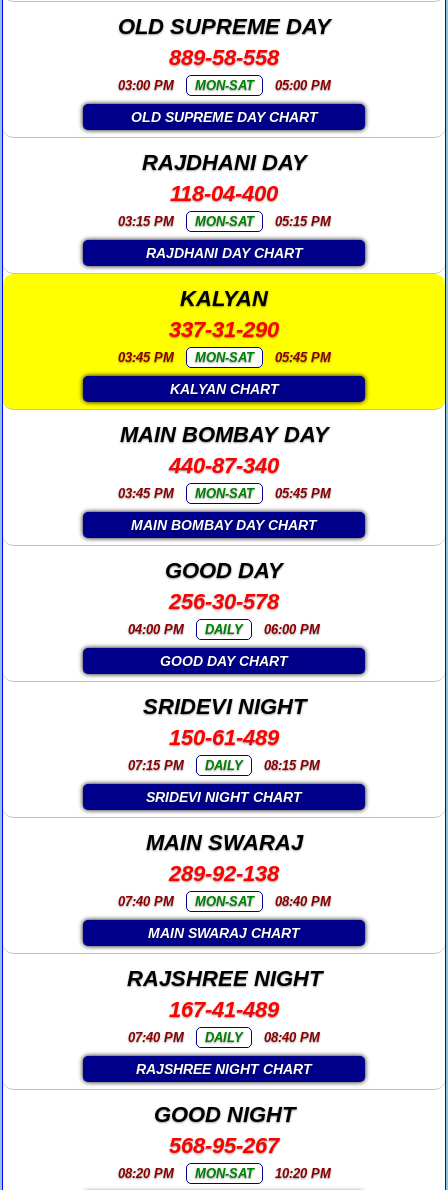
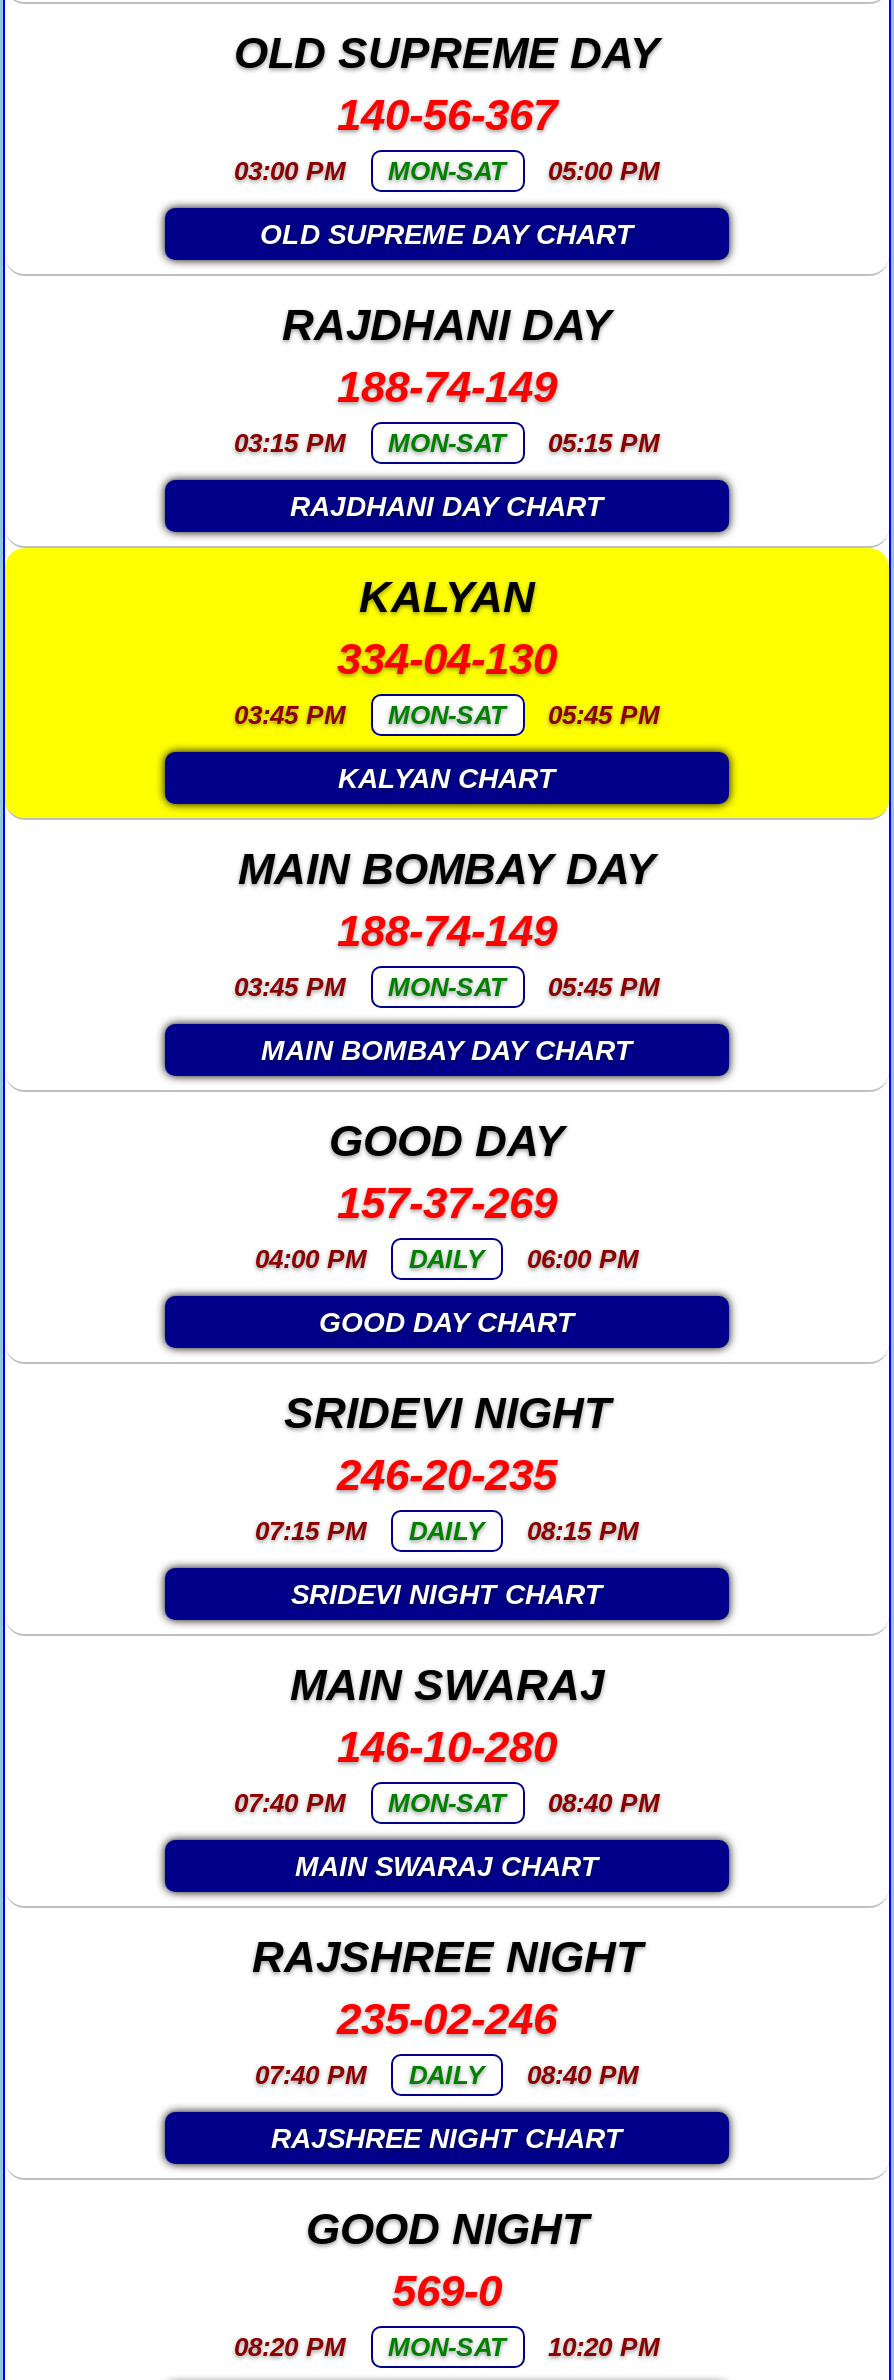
- 889-58-558
+ 140-56-367

- 118-04-400
+ 188-74-149

- 337-31-290
+ 334-04-130

- 440-87-340
+ 188-74-149

- 256-30-578
+ 157-37-269

- 150-61-489
+ 246-20-235

- 289-92-138
+ 146-10-280

- 167-41-489
+ 235-02-246

- 568-95-267
+ 569-0
